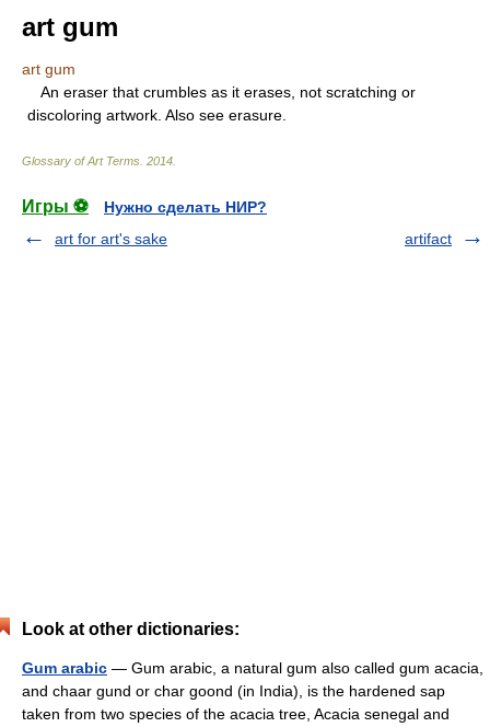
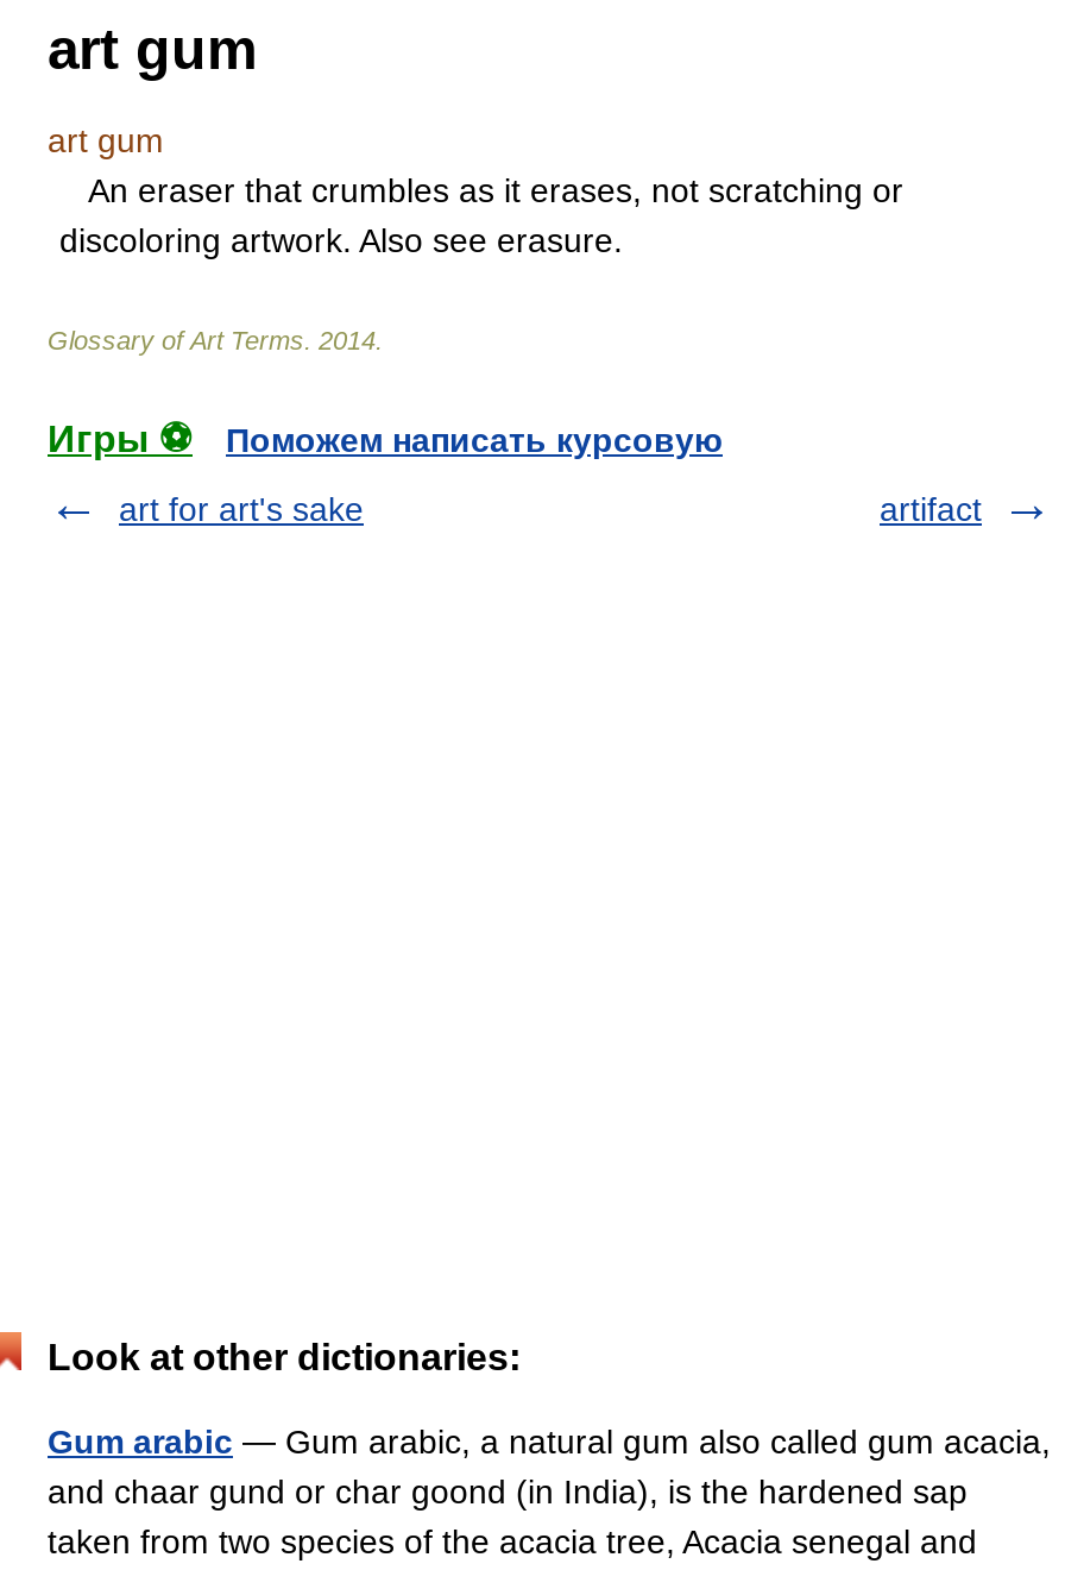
- Нужно сделать НИР?
+ Поможем написать курсовую
